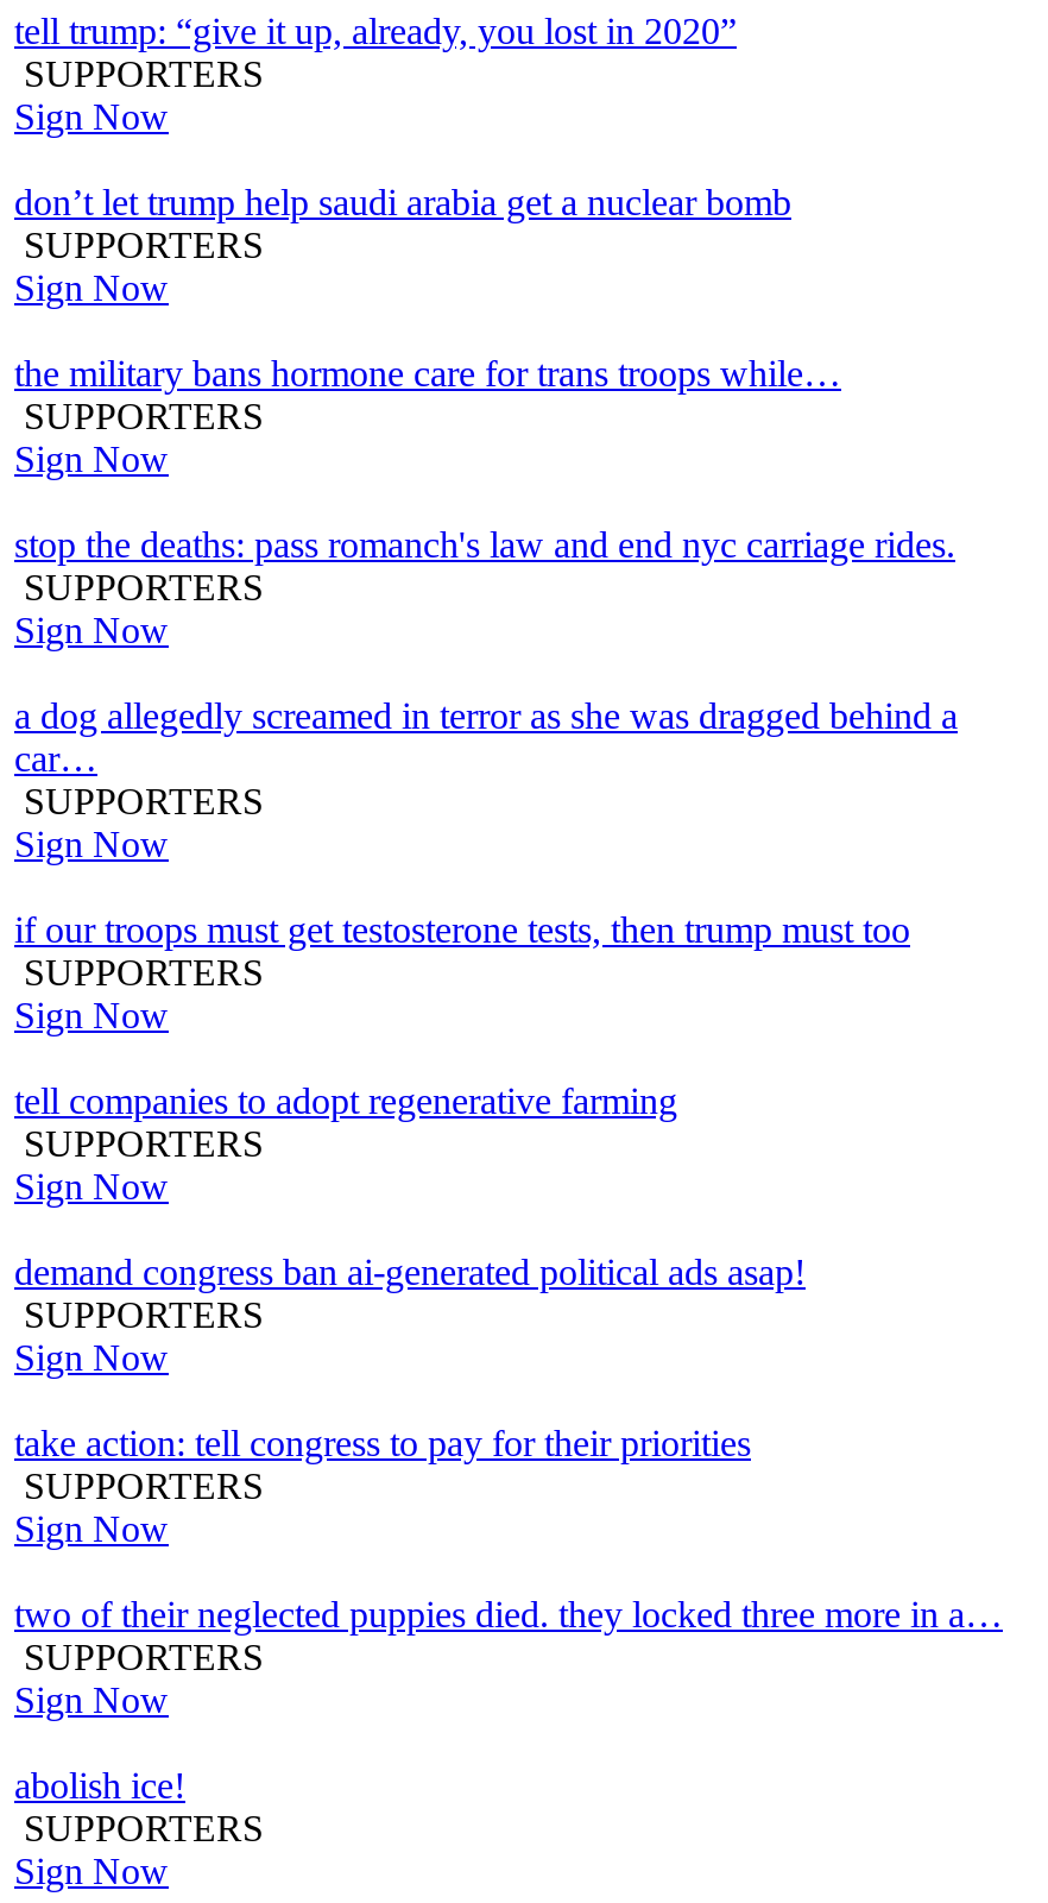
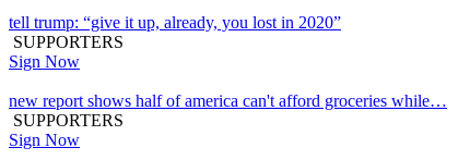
- don’t let trump help saudi arabia get a nuclear bomb
- SUPPORTERS
- Sign Now
- the military bans hormone care for trans troops while…
- SUPPORTERS
- Sign Now
- stop the deaths: pass romanch's law and end nyc carriage rides.
- SUPPORTERS
- Sign Now
- a dog allegedly screamed in terror as she was dragged behind a
- car…
- SUPPORTERS
- Sign Now
- if our troops must get testosterone tests, then trump must too
- SUPPORTERS
- Sign Now
- tell companies to adopt regenerative farming
- SUPPORTERS
- Sign Now
- demand congress ban ai-generated political ads asap!
- SUPPORTERS
- Sign Now
- take action: tell congress to pay for their priorities
- SUPPORTERS
- Sign Now
- two of their neglected puppies died. they locked three more in a…
- SUPPORTERS
- Sign Now
- abolish ice!
+ new report shows half of america can't afford groceries while…
